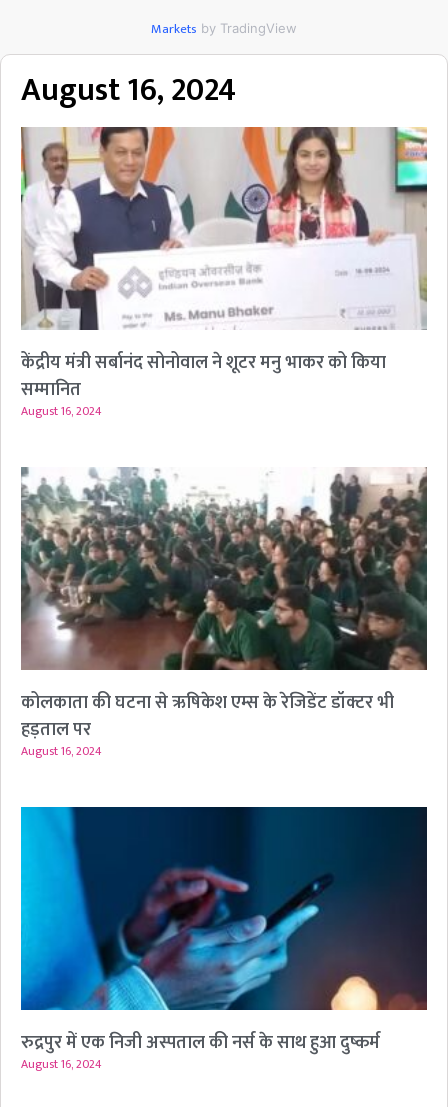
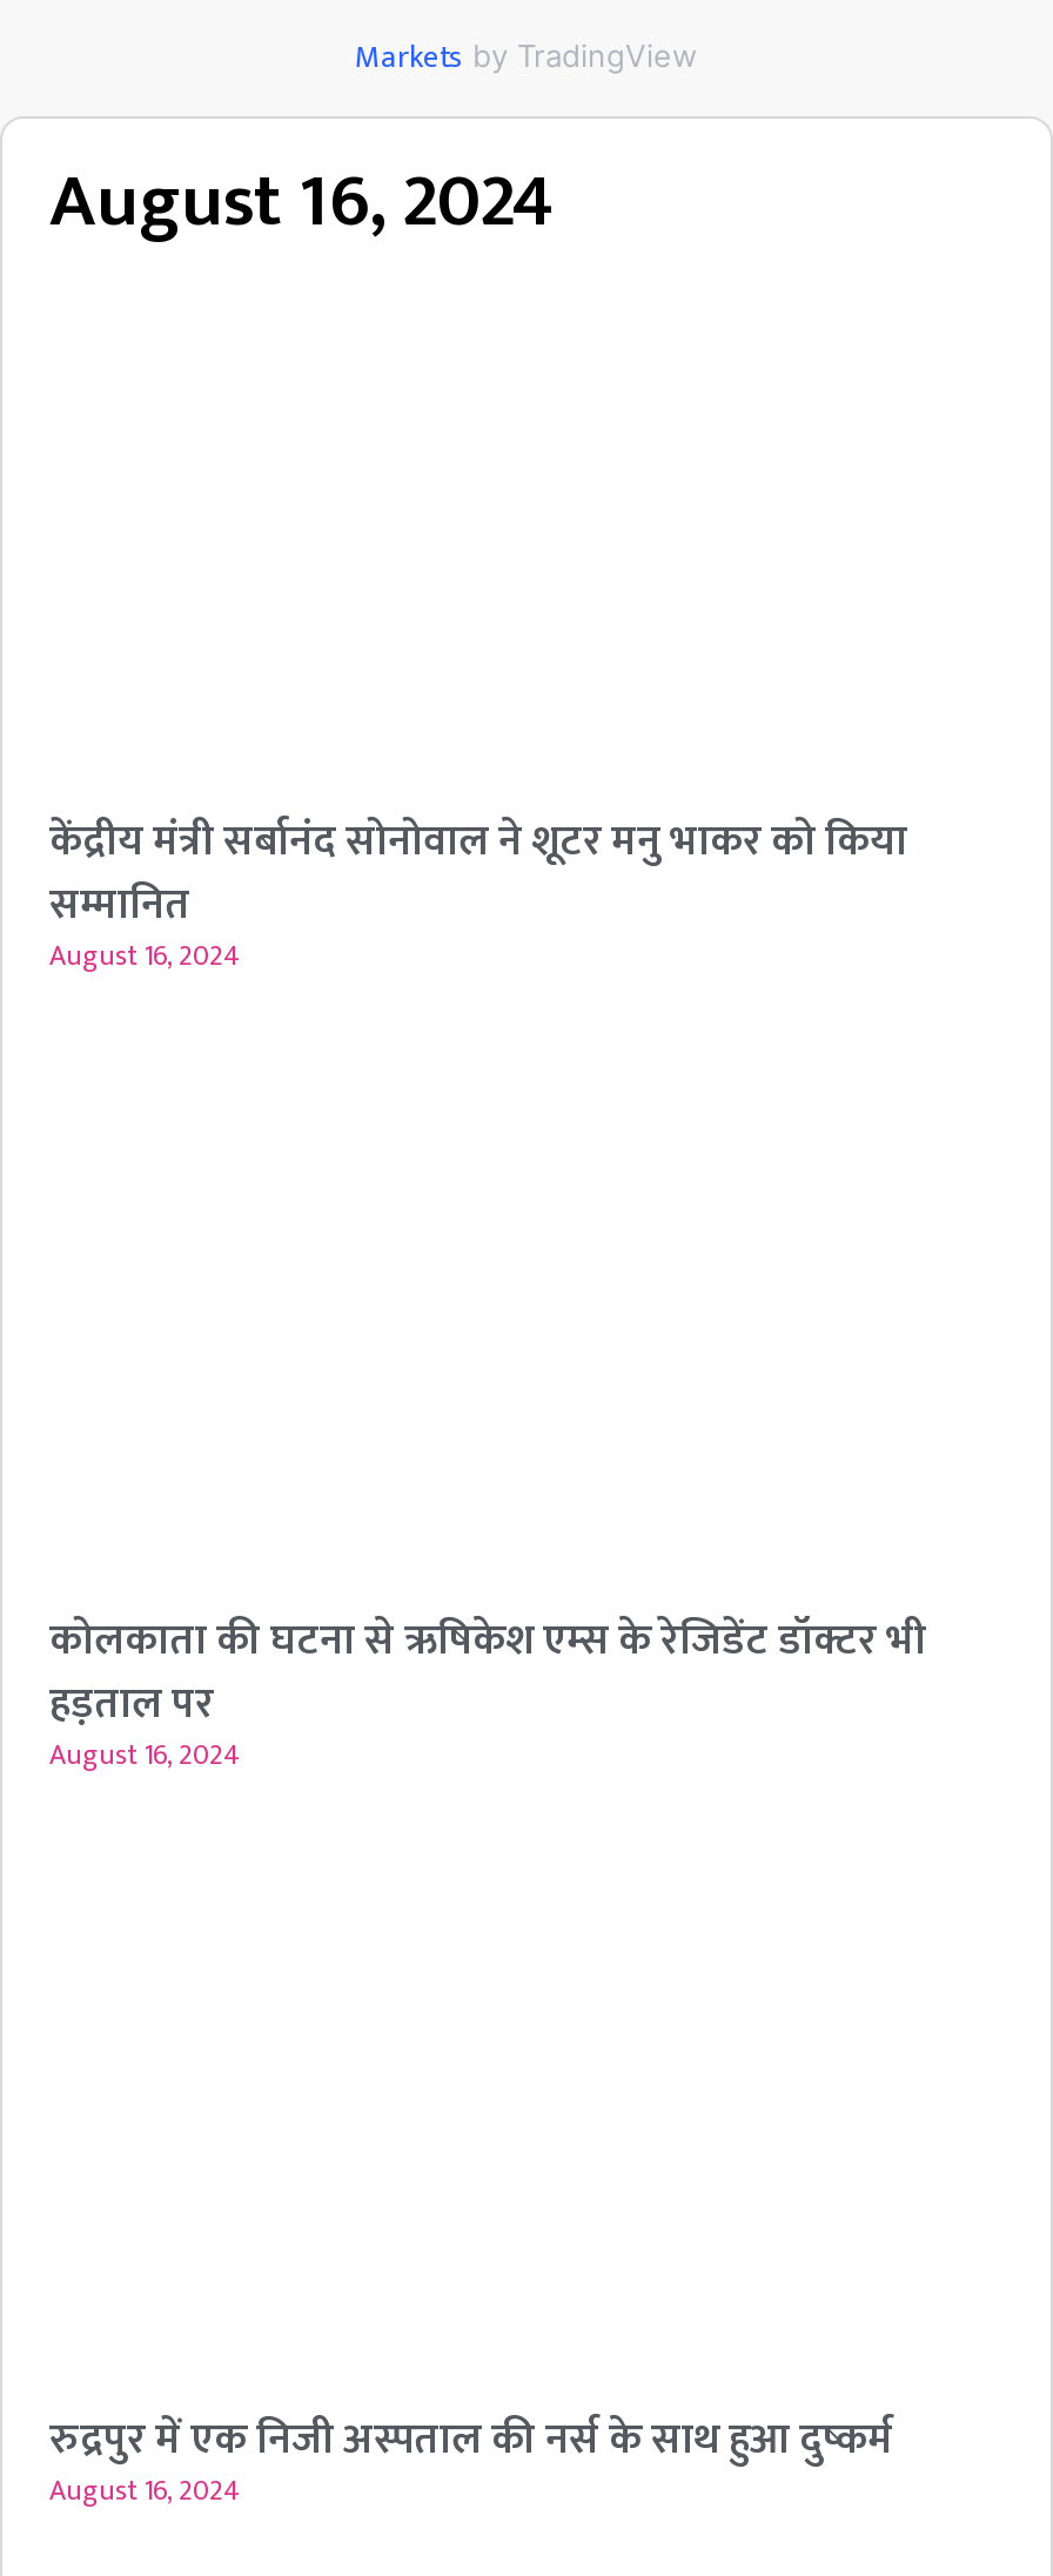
- [image]

- [image]

- [image]
